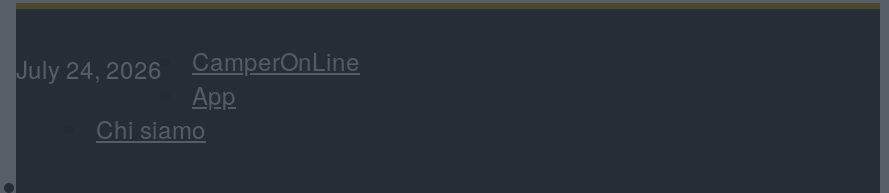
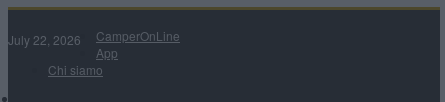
- July 24, 2026 CamperOnLine
+ July 22, 2026 CamperOnLine
